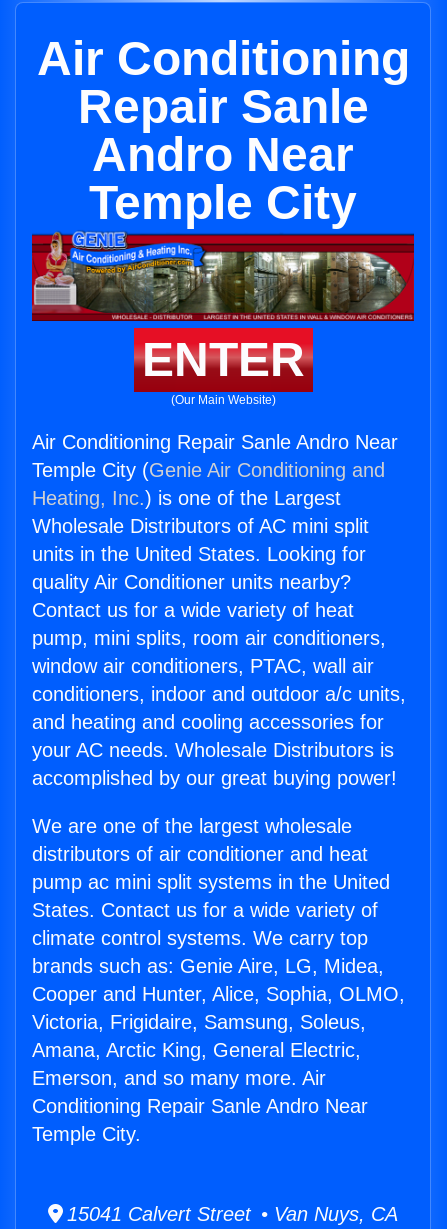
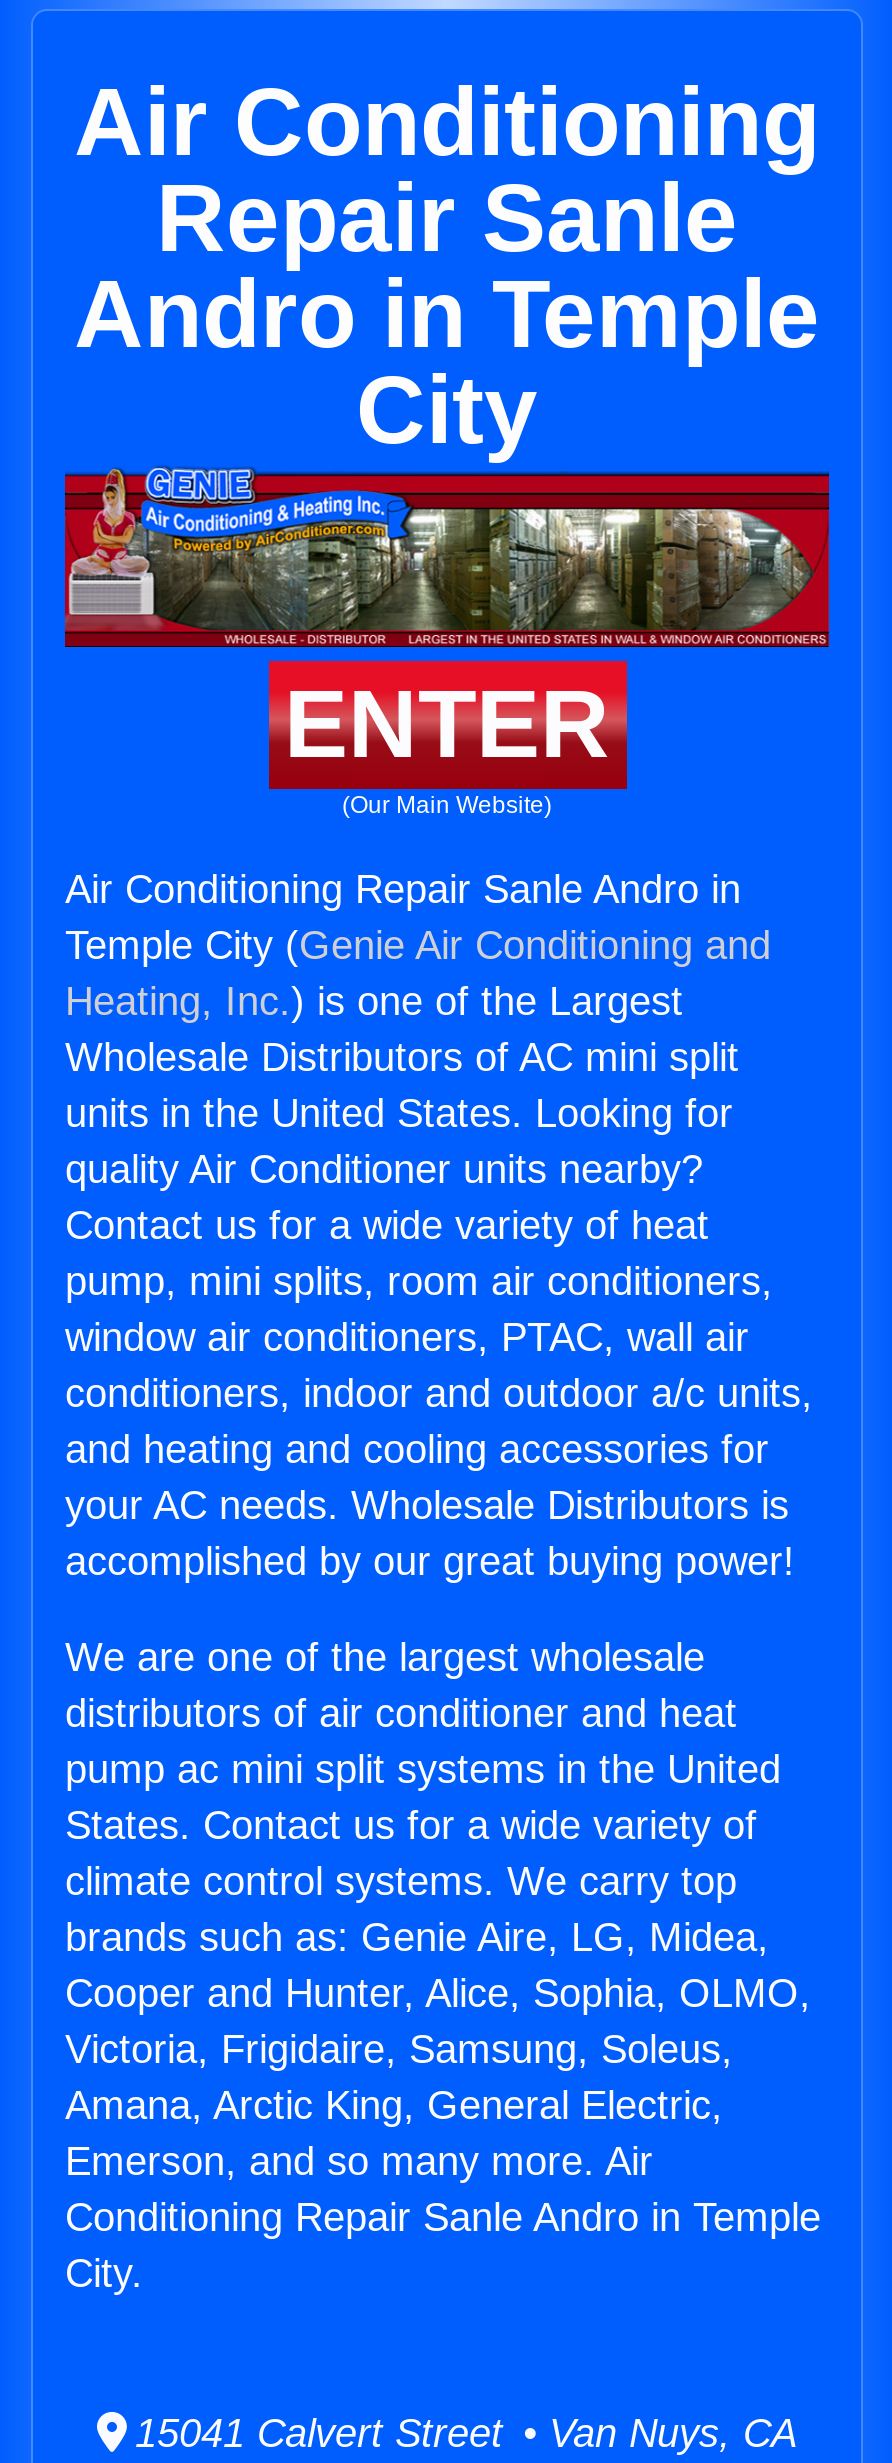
- Andro Near
- Temple City
+ Andro in Temple
+ City

- Air Conditioning Repair Sanle Andro Near
+ Air Conditioning Repair Sanle Andro in

- Conditioning Repair Sanle Andro Near
- Temple City.
+ Conditioning Repair Sanle Andro in Temple
+ City.
